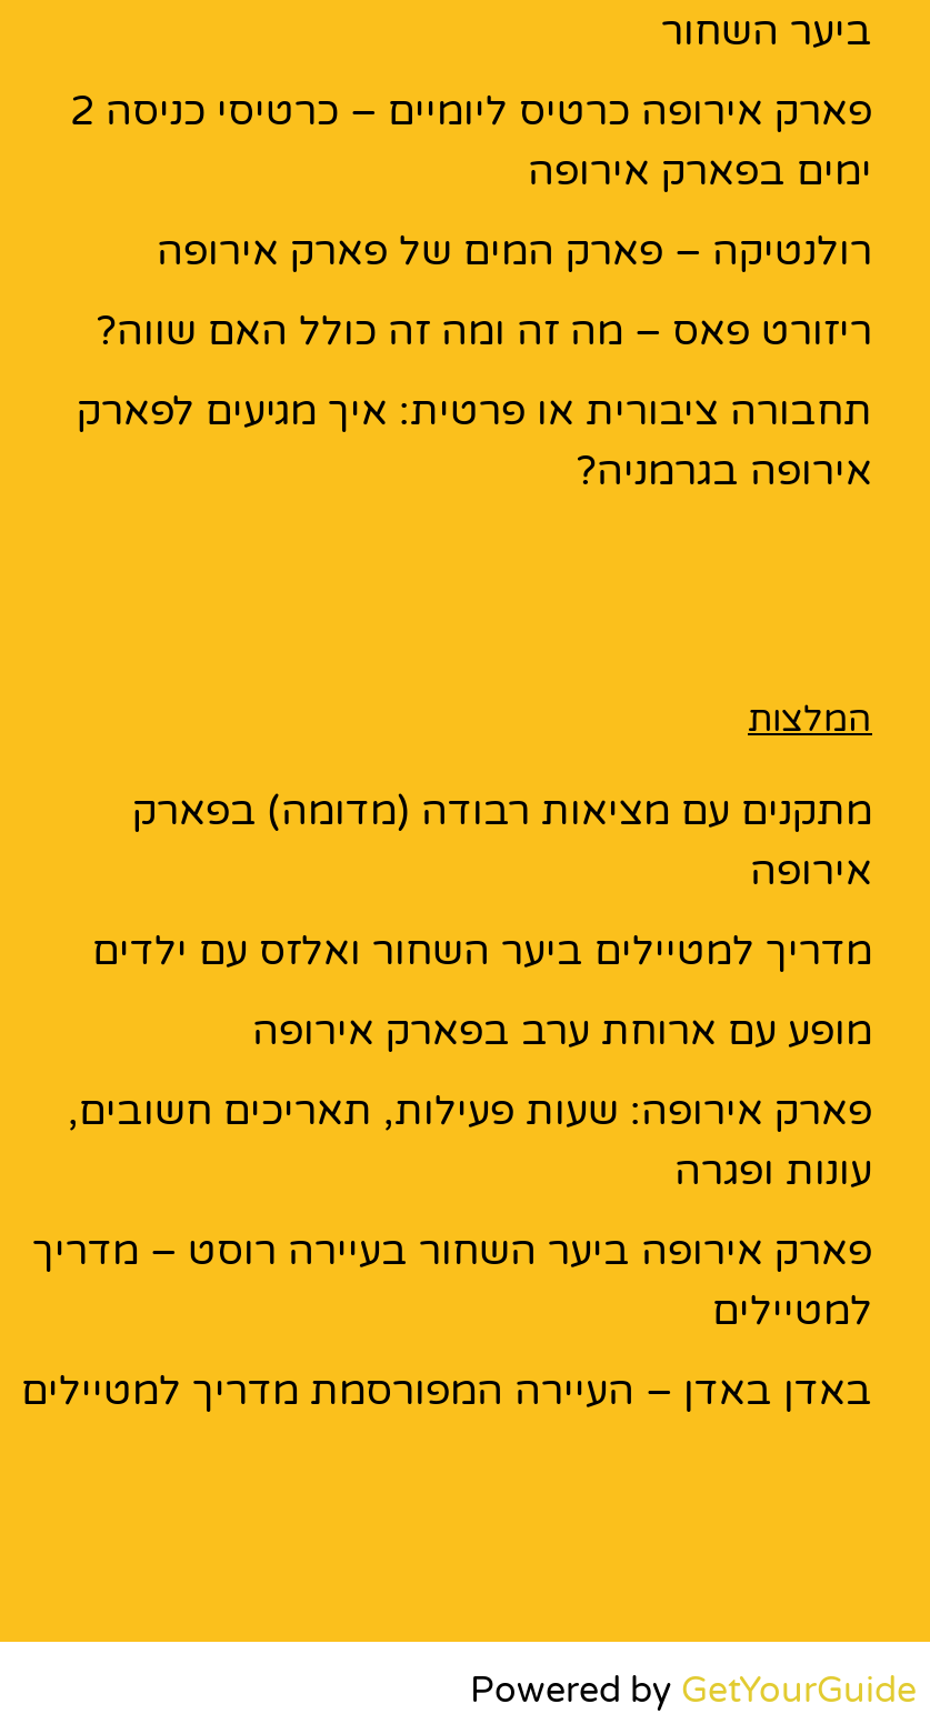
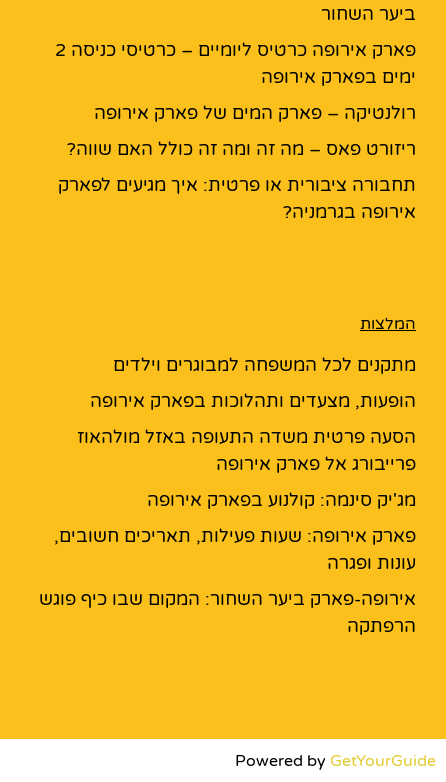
- מתקנים עם מציאות רבודה (מדומה) בפארק
- אירופה
- מדריך למטיילים ביער השחור ואלזס עם ילדים
- מופע עם ארוחת ערב בפארק אירופה
+ מתקנים לכל המשפחה למבוגרים וילדים
+ הופעות, מצעדים ותהלוכות בפארק אירופה
+ הסעה פרטית משדה התעופה באזל מולהאוז
+ פרייבורג אל פארק אירופה
+ מג'יק סינמה: קולנוע בפארק אירופה

moved down: פארק אירופה: שעות פעילות, תאריכים חשובים, | עונות ופגרה

- פארק אירופה ביער השחור בעיירה רוסט – מדריך
- למטיילים
- באדן באדן – העיירה המפורסמת מדריך למטיילים
+ אירופה-פארק ביער השחור: המקום שבו כיף פוגש
+ הרפתקה
